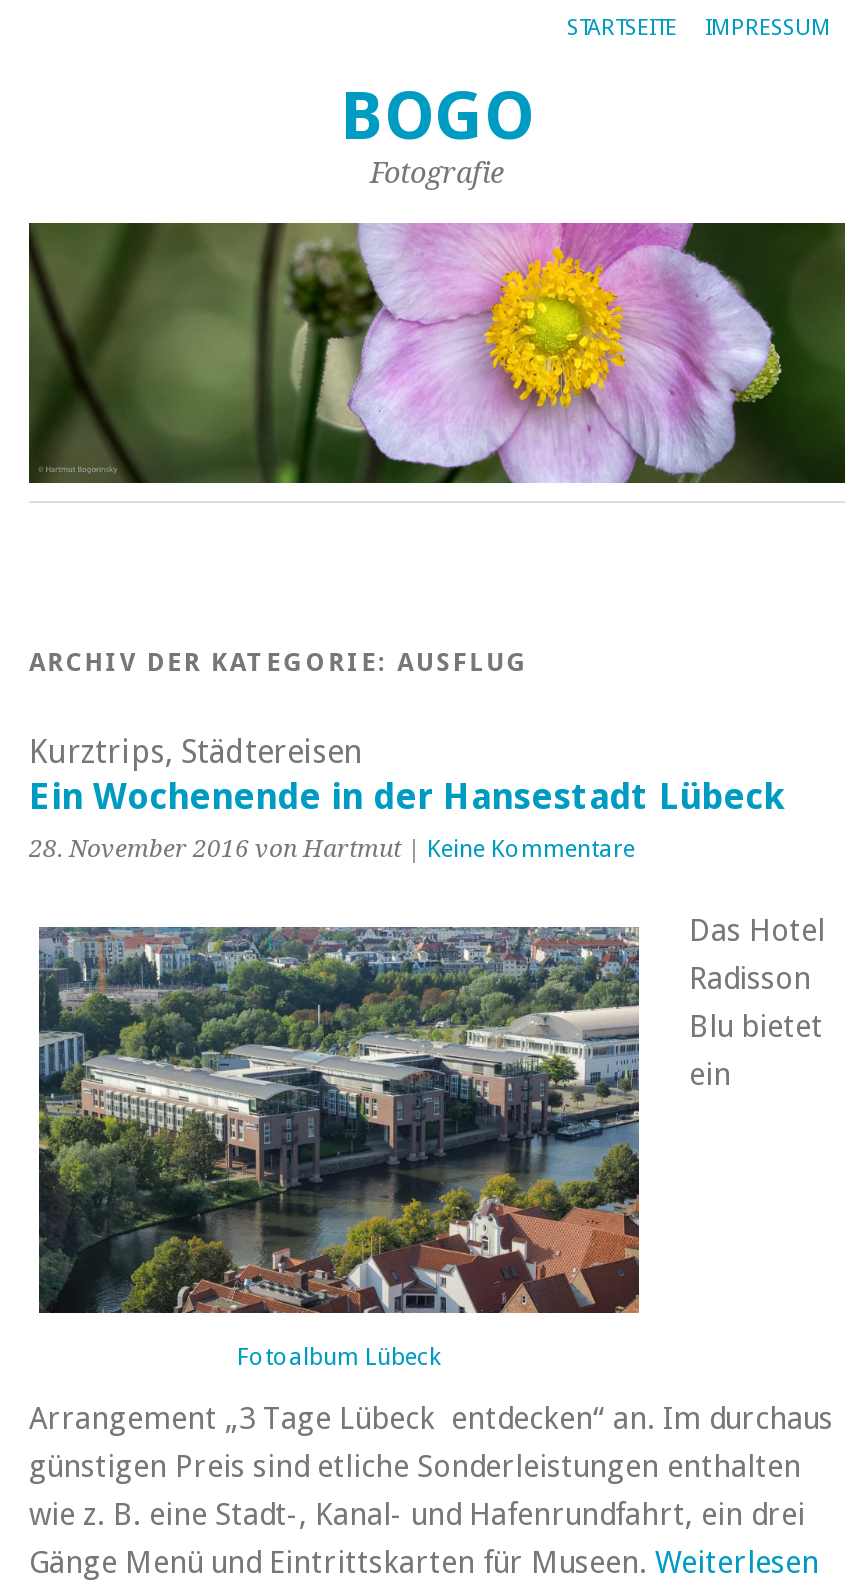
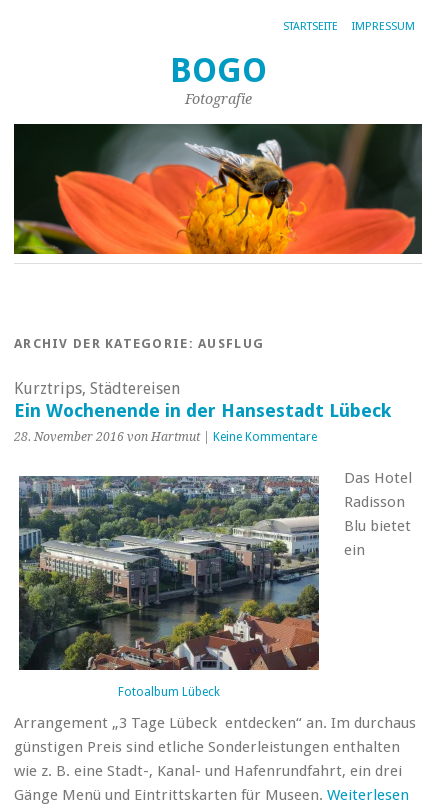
- [image]
+ [image]
